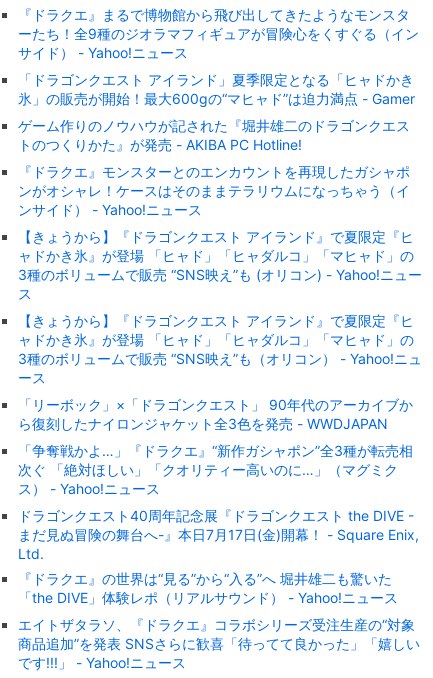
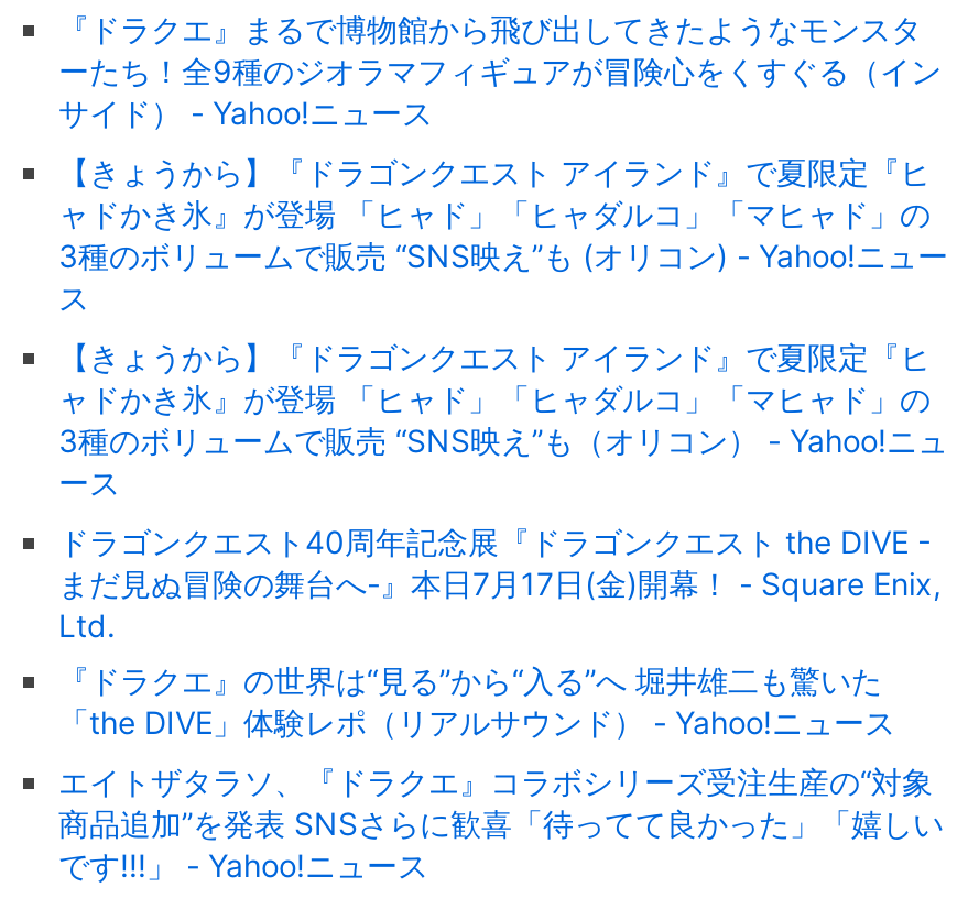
- 「ドラゴンクエスト アイランド」夏季限定となる「ヒャドかき
- 氷」の販売が開始！最大600gの“マヒャド”は迫力満点 - Gamer
- ゲーム作りのノウハウが記された『堀井雄二のドラゴンクエス
- トのつくりかた』が発売 - AKIBA PC Hotline!
- 『ドラクエ』モンスターとのエンカウントを再現したガシャポ
- ンがオシャレ！ケースはそのままテラリウムになっちゃう（イ
- ンサイド） - Yahoo!ニュース

- 「リーボック」×「ドラゴンクエスト」 90年代のアーカイブか
- ら復刻したナイロンジャケット全3色を発売 - WWDJAPAN
- 「争奪戦かよ…」『ドラクエ』“新作ガシャポン”全3種が転売相
- 次ぐ 「絶対ほしい」「クオリティー高いのに…」（マグミク
- ス） - Yahoo!ニュース
